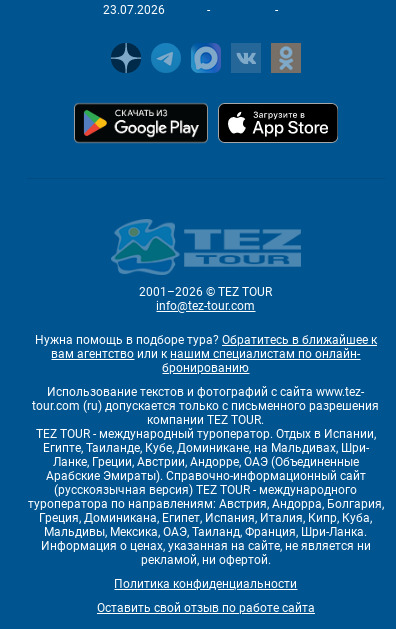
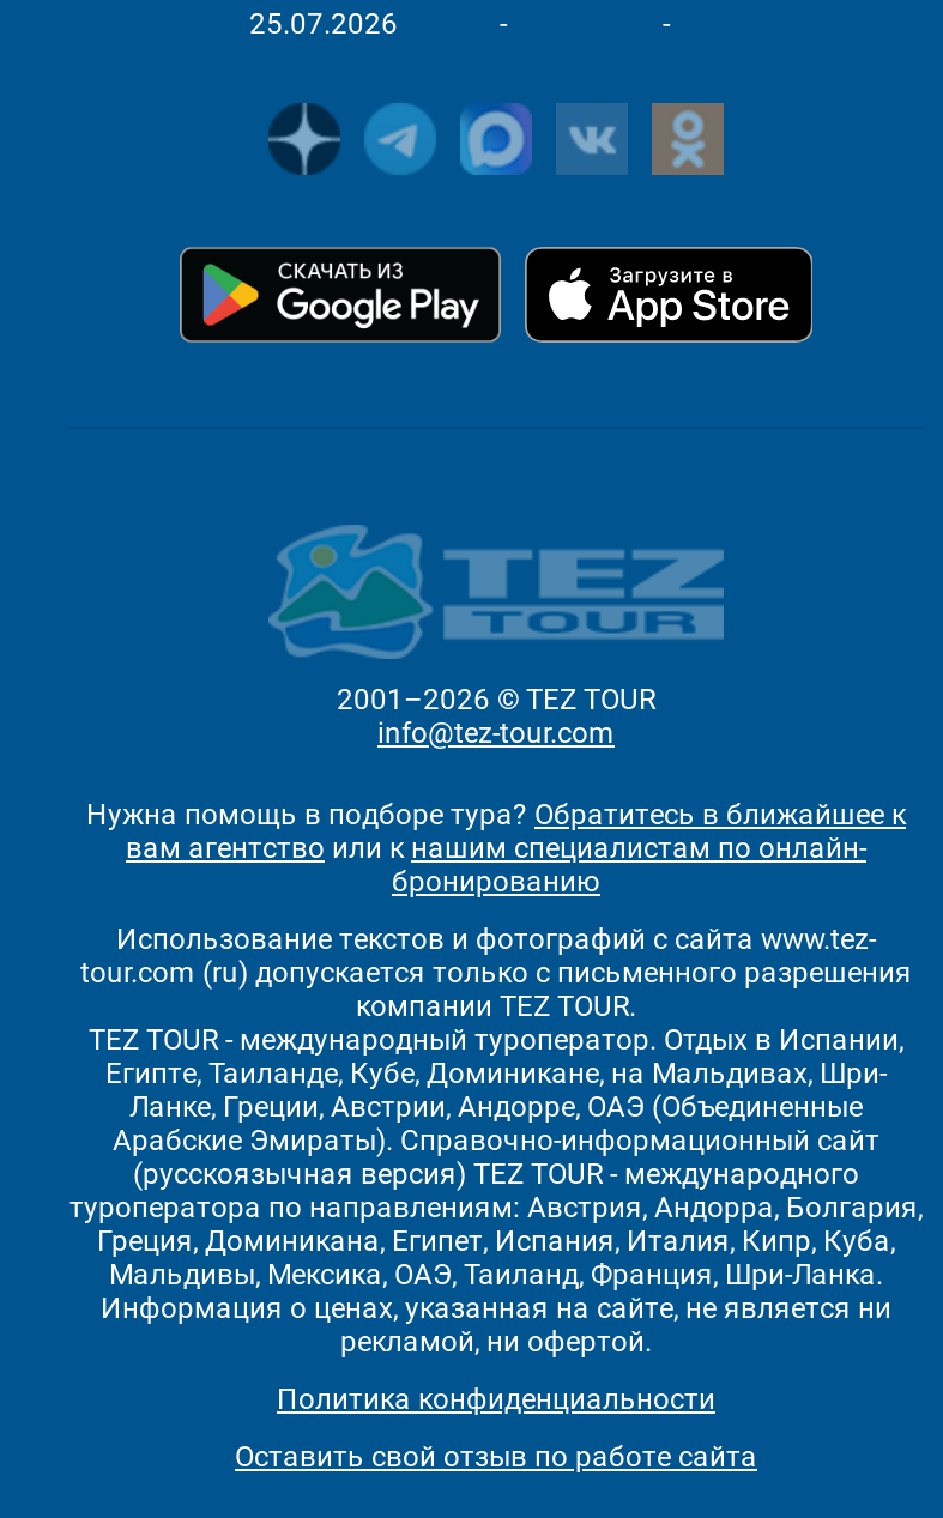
- 23.07.2026
+ 25.07.2026
